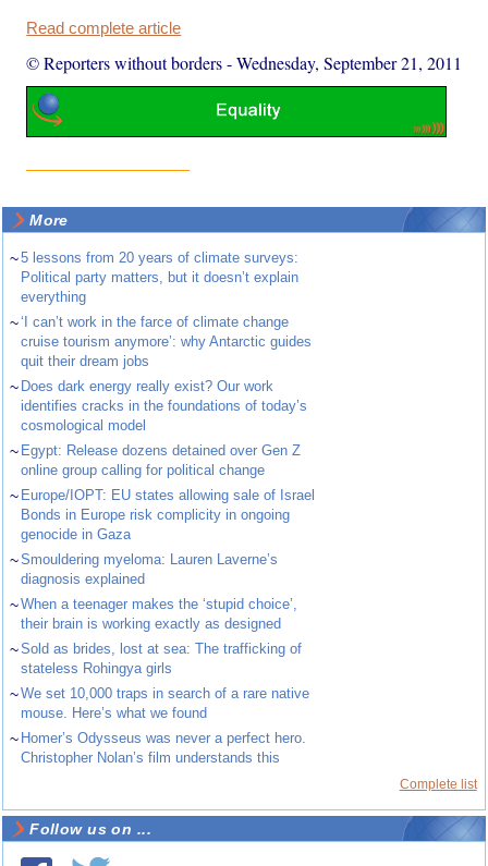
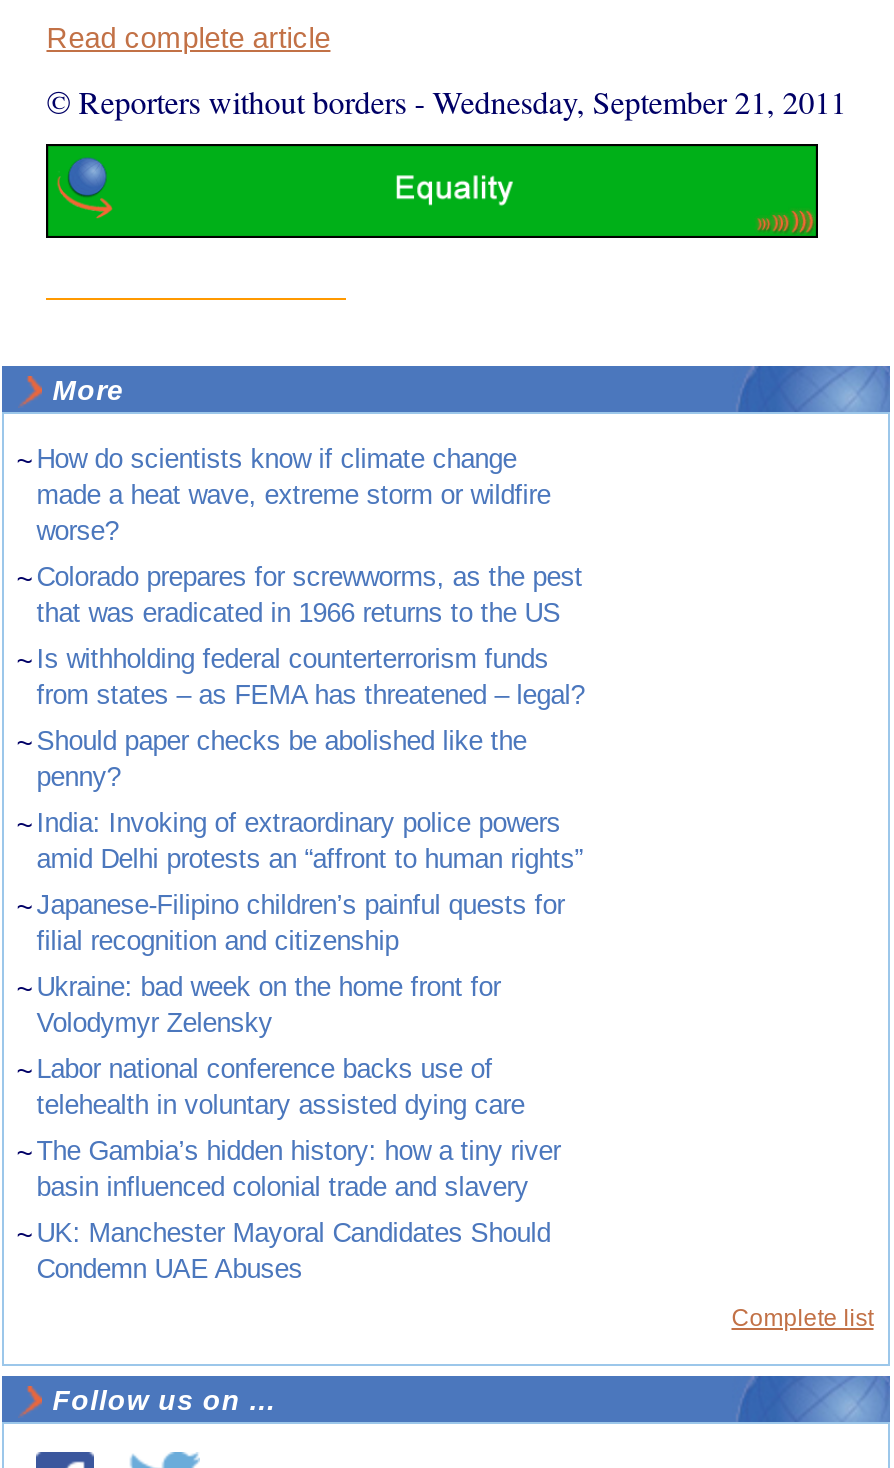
- ~ 5 lessons from 20 years of climate surveys:
- Political party matters, but it doesn’t explain
- everything
+ ~ How do scientists know if climate change
+ made a heat wave, extreme storm or wildfire
+ worse?

- ~ ‘I can’t work in the farce of climate change
- cruise tourism anymore’: why Antarctic guides
- quit their dream jobs
+ ~ Colorado prepares for screwworms, as the pest
+ that was eradicated in 1966 returns to the US

- ~ Does dark energy really exist? Our work
- identifies cracks in the foundations of today’s
- cosmological model
+ ~ Is withholding federal counterterrorism funds
+ from states – as FEMA has threatened – legal?

- ~ Egypt: Release dozens detained over Gen Z
- online group calling for political change
+ ~ Should paper checks be abolished like the
+ penny?

- ~ Europe/IOPT: EU states allowing sale of Israel
- Bonds in Europe risk complicity in ongoing
- genocide in Gaza
+ ~ India: Invoking of extraordinary police powers
+ amid Delhi protests an “affront to human rights”

- ~ Smouldering myeloma: Lauren Laverne’s
- diagnosis explained
+ ~ Japanese-Filipino children’s painful quests for
+ filial recognition and citizenship

- ~ When a teenager makes the ‘stupid choice’,
- their brain is working exactly as designed
+ ~ Ukraine: bad week on the home front for
+ Volodymyr Zelensky

- ~ Sold as brides, lost at sea: The trafficking of
- stateless Rohingya girls
+ ~ Labor national conference backs use of
+ telehealth in voluntary assisted dying care

- ~ We set 10,000 traps in search of a rare native
- mouse. Here’s what we found
+ ~ The Gambia’s hidden history: how a tiny river
+ basin influenced colonial trade and slavery

- ~ Homer’s Odysseus was never a perfect hero.
- Christopher Nolan’s film understands this
+ ~ UK: Manchester Mayoral Candidates Should
+ Condemn UAE Abuses
